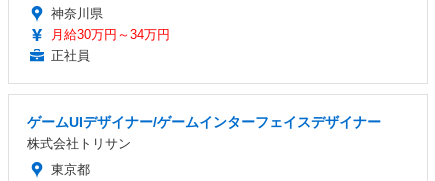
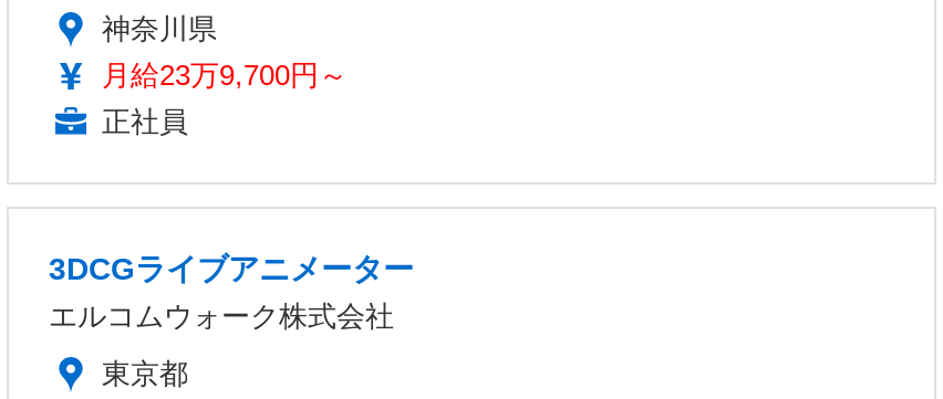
- 月給30万円～34万円
+ 月給23万9,700円～

- ゲームUIデザイナー/ゲームインターフェイスデザイナー
- 株式会社トリサン
+ 3DCGライブアニメーター
+ エルコムウォーク株式会社
